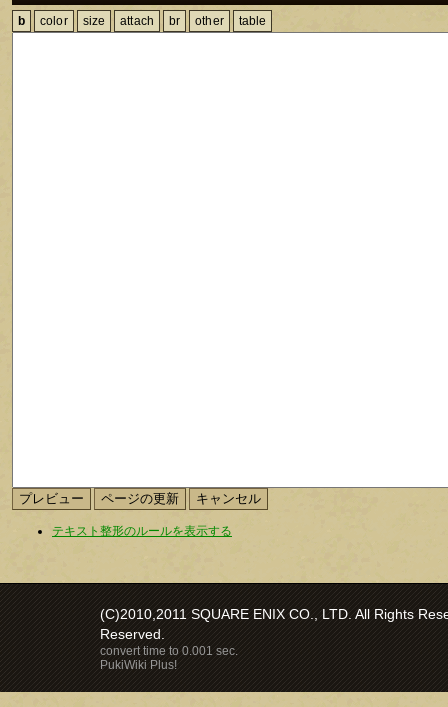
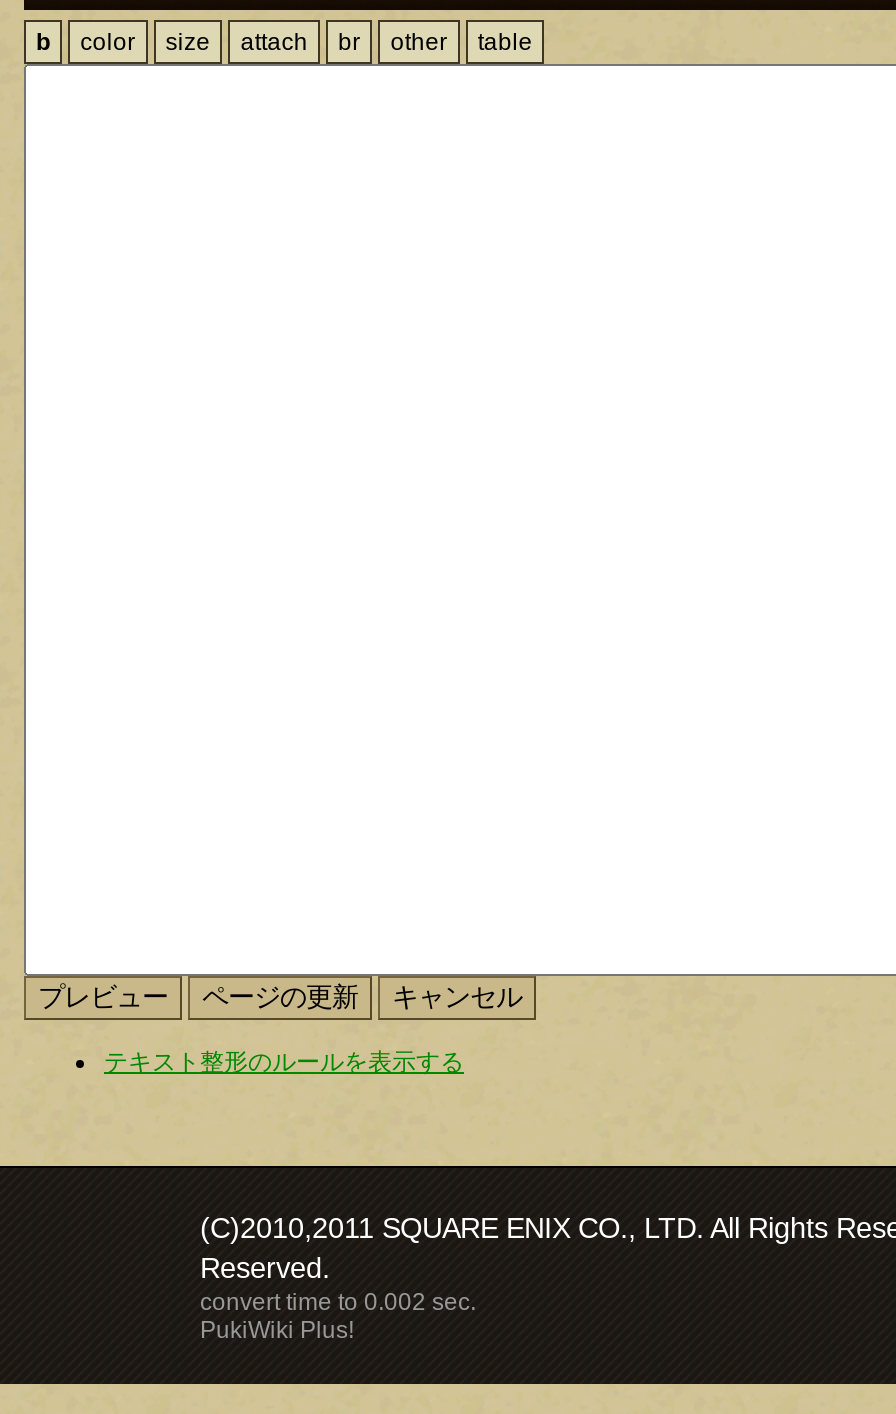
- convert time to 0.001 sec.
+ convert time to 0.002 sec.
